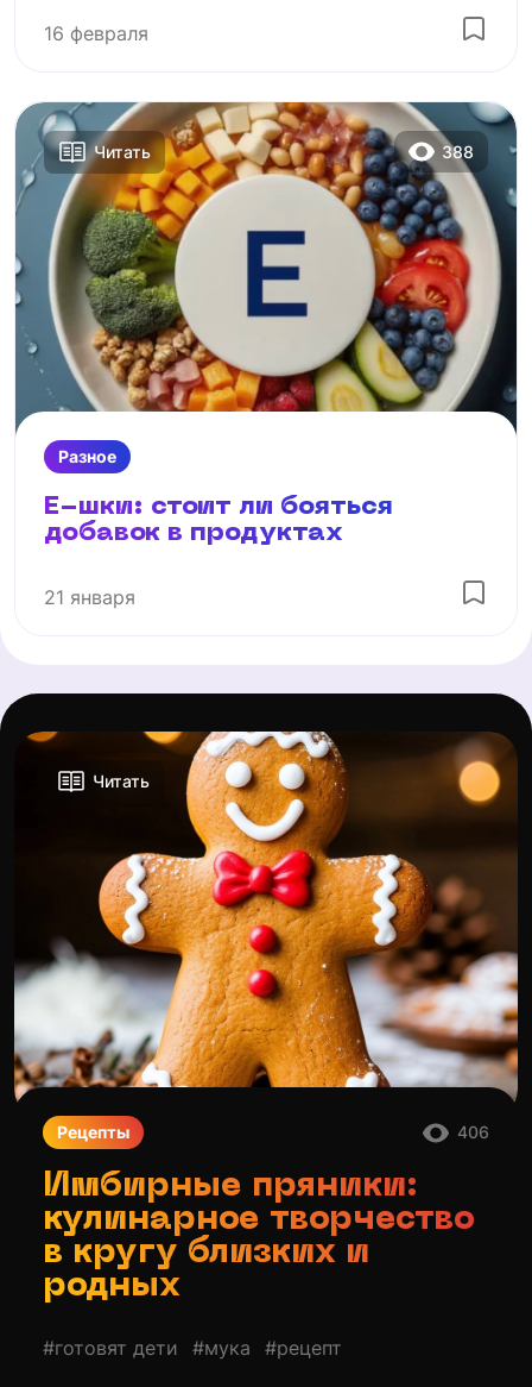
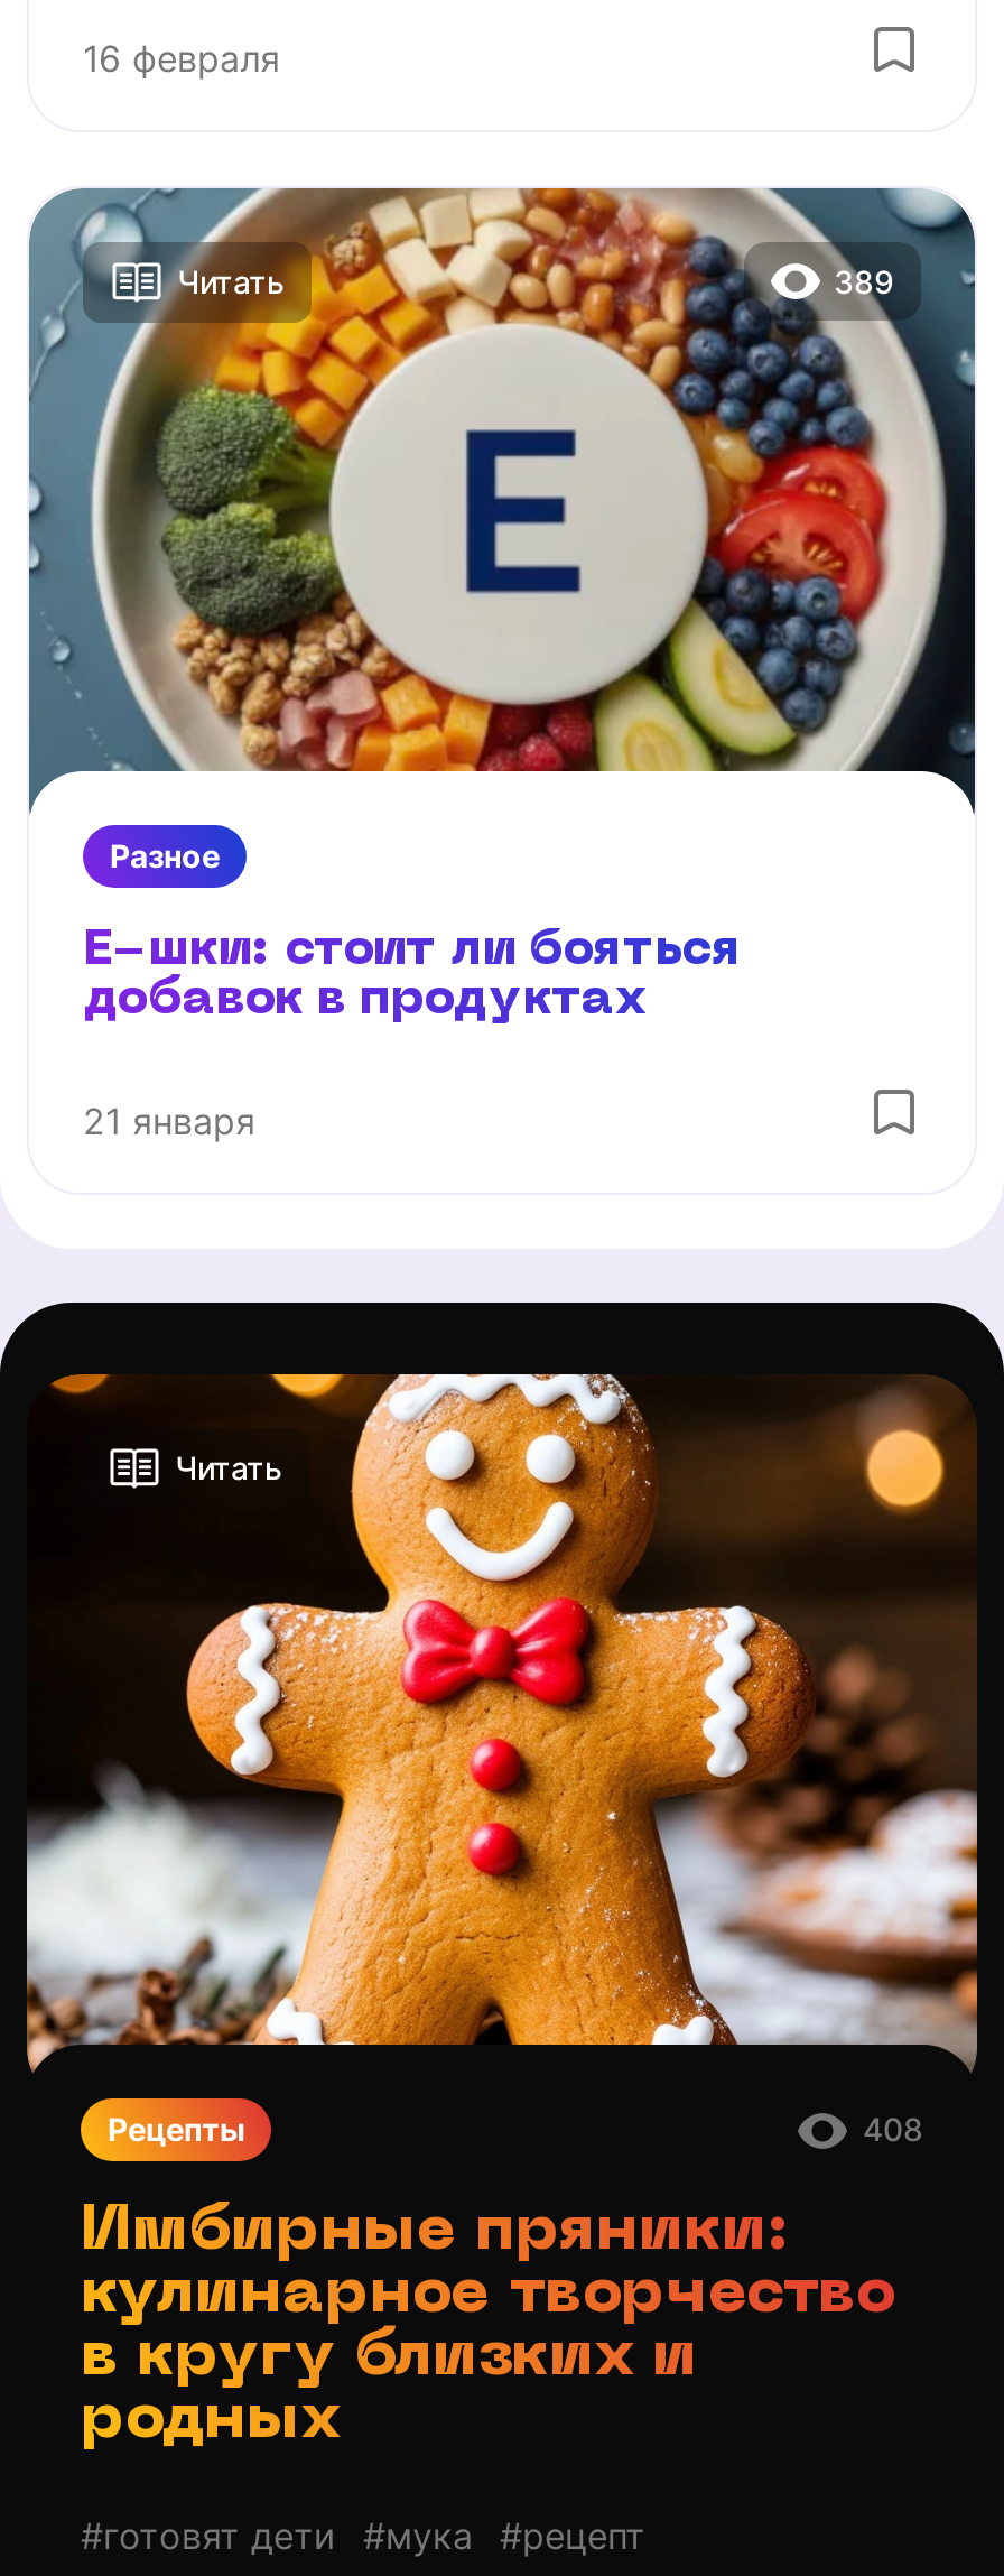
- 388
+ 389

- 406
+ 408
